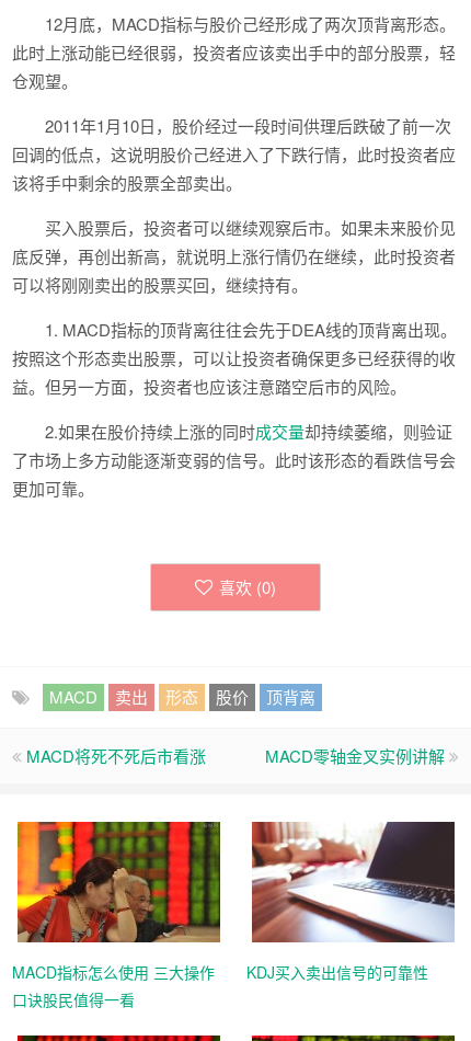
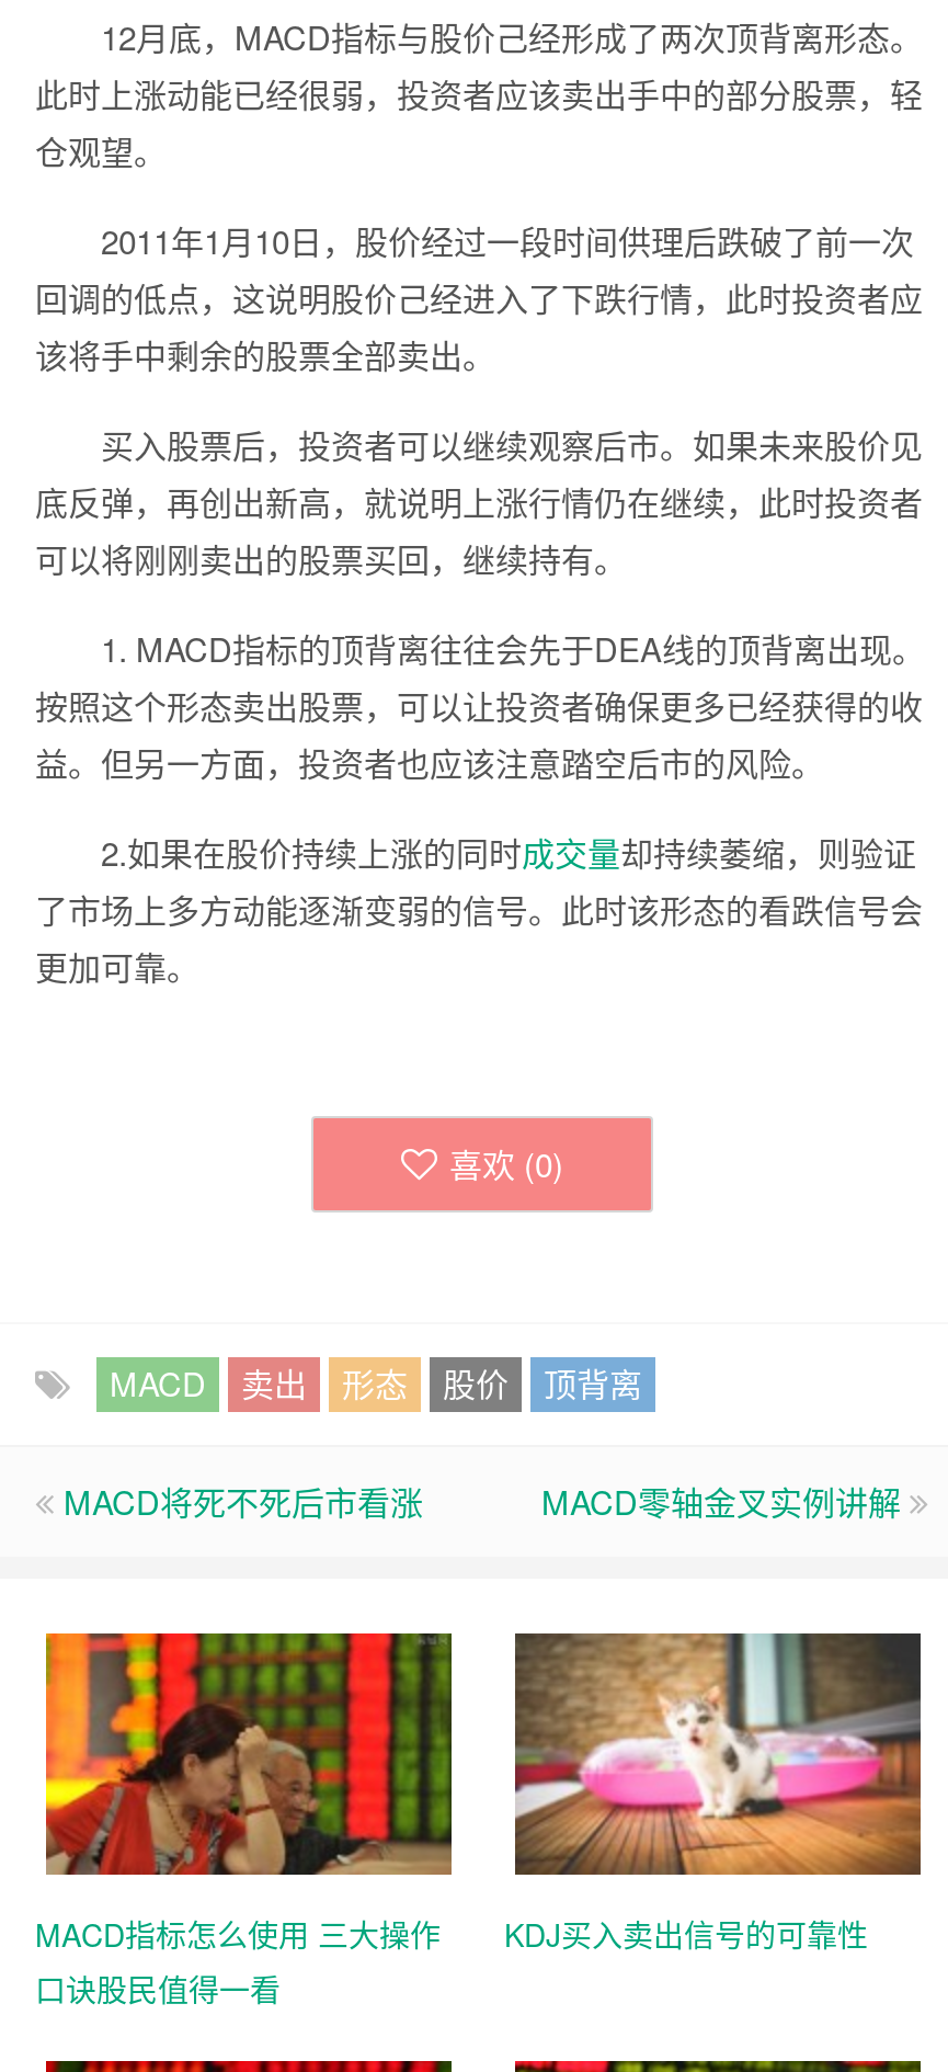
- [image]
+ [image]
